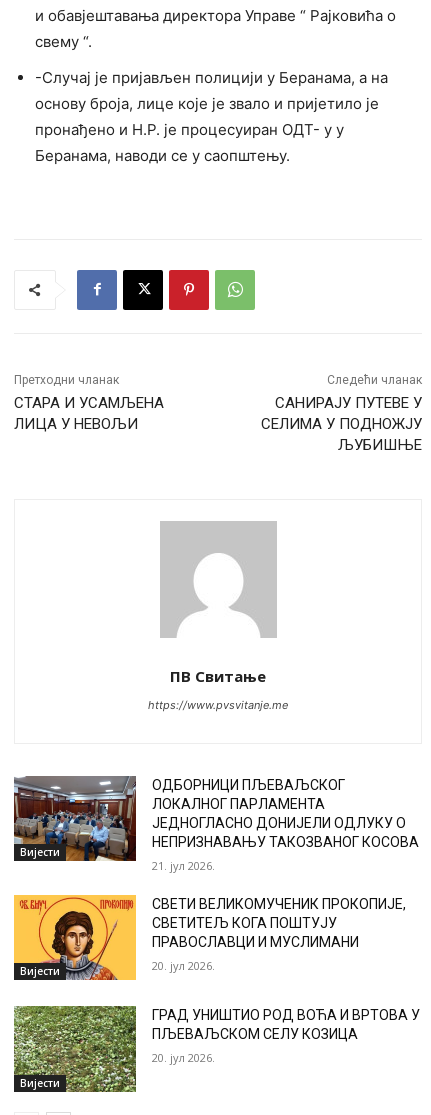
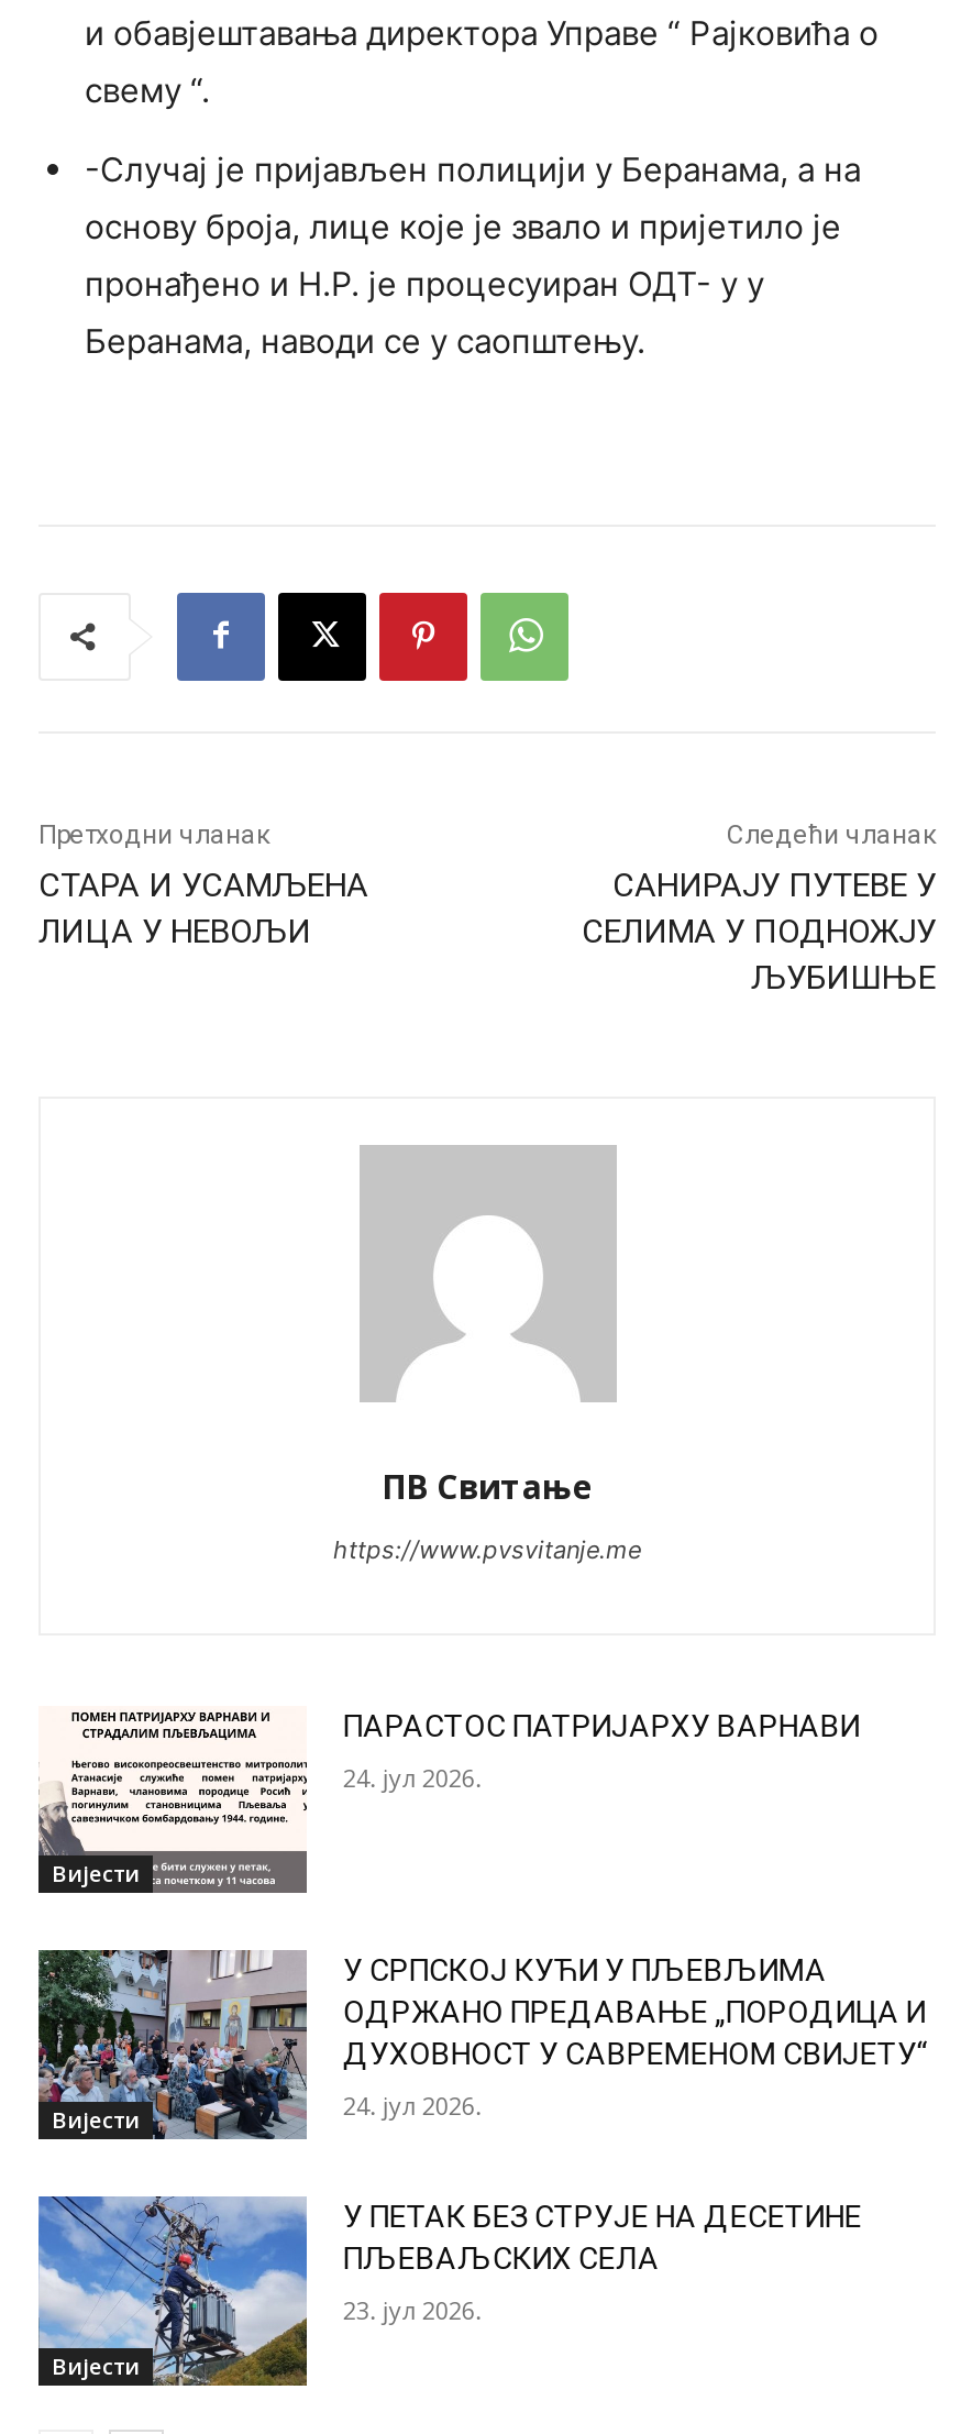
- [image]
- ОДБОРНИЦИ ПЉЕВАЉСКОГ
- ЛОКАЛНОГ ПАРЛАМЕНТА
- ЈЕДНОГЛАСНО ДОНИЈЕЛИ ОДЛУКУ О
- НЕПРИЗНАВАЊУ ТАКОЗВАНОГ КОСОВА
+ [image]
+ ПАРАСТОС ПАТРИЈАРХУ ВАРНАВИ

- 21. јул 2026.
+ 24. јул 2026.

- [image]
- СВЕТИ ВЕЛИКОМУЧЕНИК ПРОКОПИЈЕ,
- СВЕТИТЕЉ КОГА ПОШТУЈУ
- ПРАВОСЛАВЦИ И МУСЛИМАНИ
+ [image]
+ У СРПСКОЈ КУЋИ У ПЉЕВЉИМА
+ ОДРЖАНО ПРЕДАВАЊЕ „ПОРОДИЦА И
+ ДУХОВНОСТ У САВРЕМЕНОМ СВИЈЕТУ“

- 20. јул 2026.
+ 24. јул 2026.

- [image]
- ГРАД УНИШТИО РОД ВОЋА И ВРТОВА У
- ПЉЕВАЉСКОМ СЕЛУ КОЗИЦА
+ [image]
+ У ПЕТАК БЕЗ СТРУЈЕ НА ДЕСЕТИНЕ
+ ПЉЕВАЉСКИХ СЕЛА

- 20. јул 2026.
+ 23. јул 2026.
